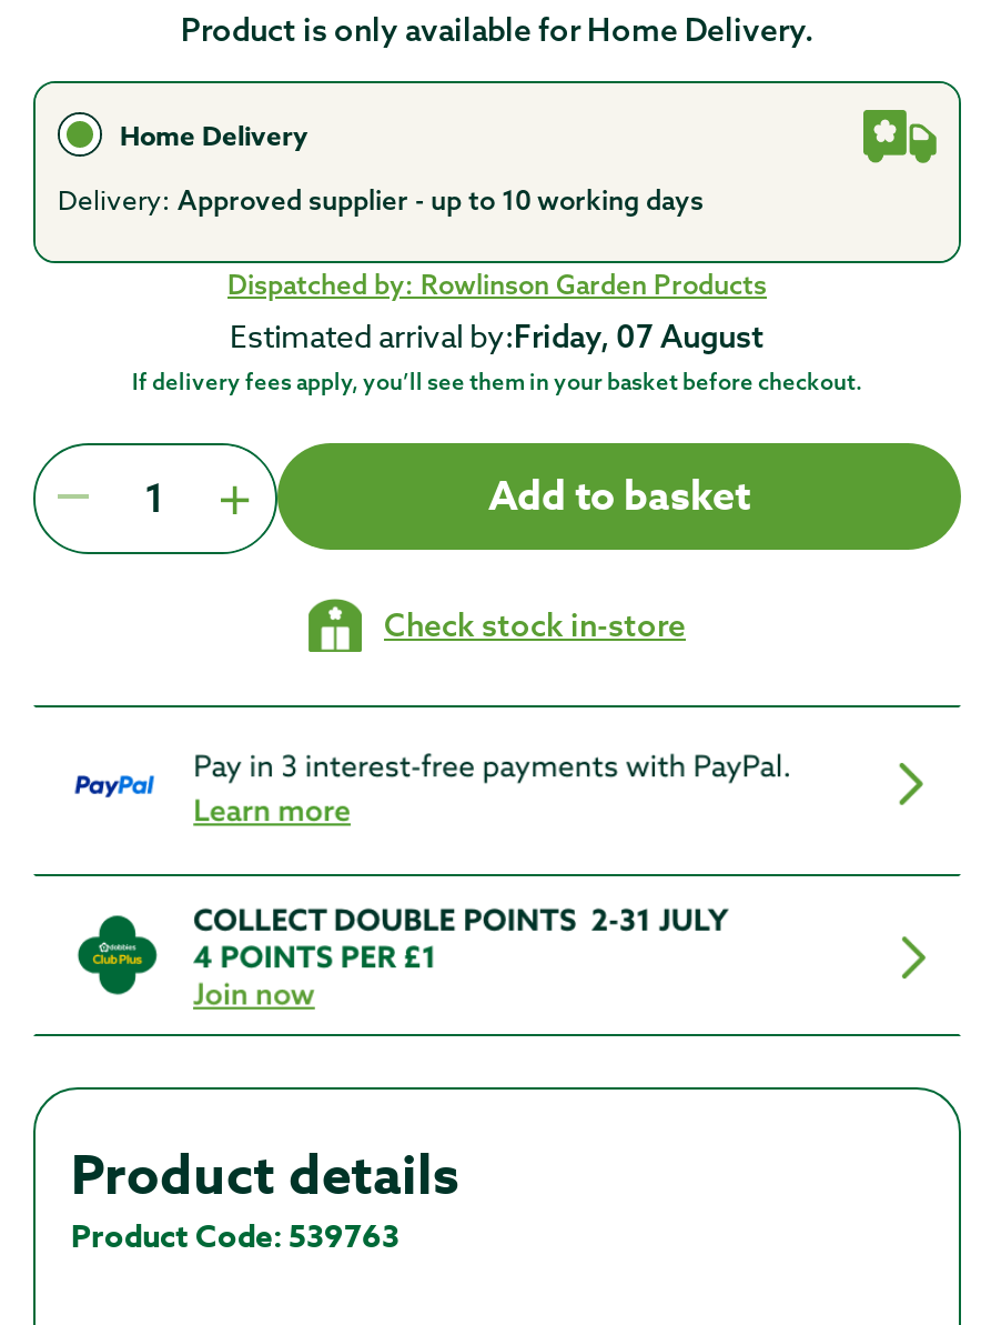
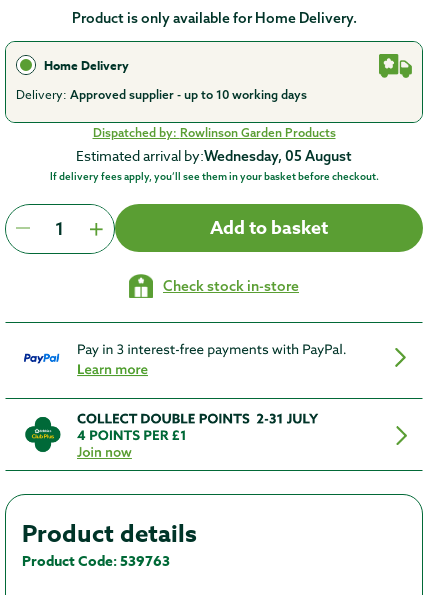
- Estimated arrival by:Friday, 07 August
+ Estimated arrival by:Wednesday, 05 August
